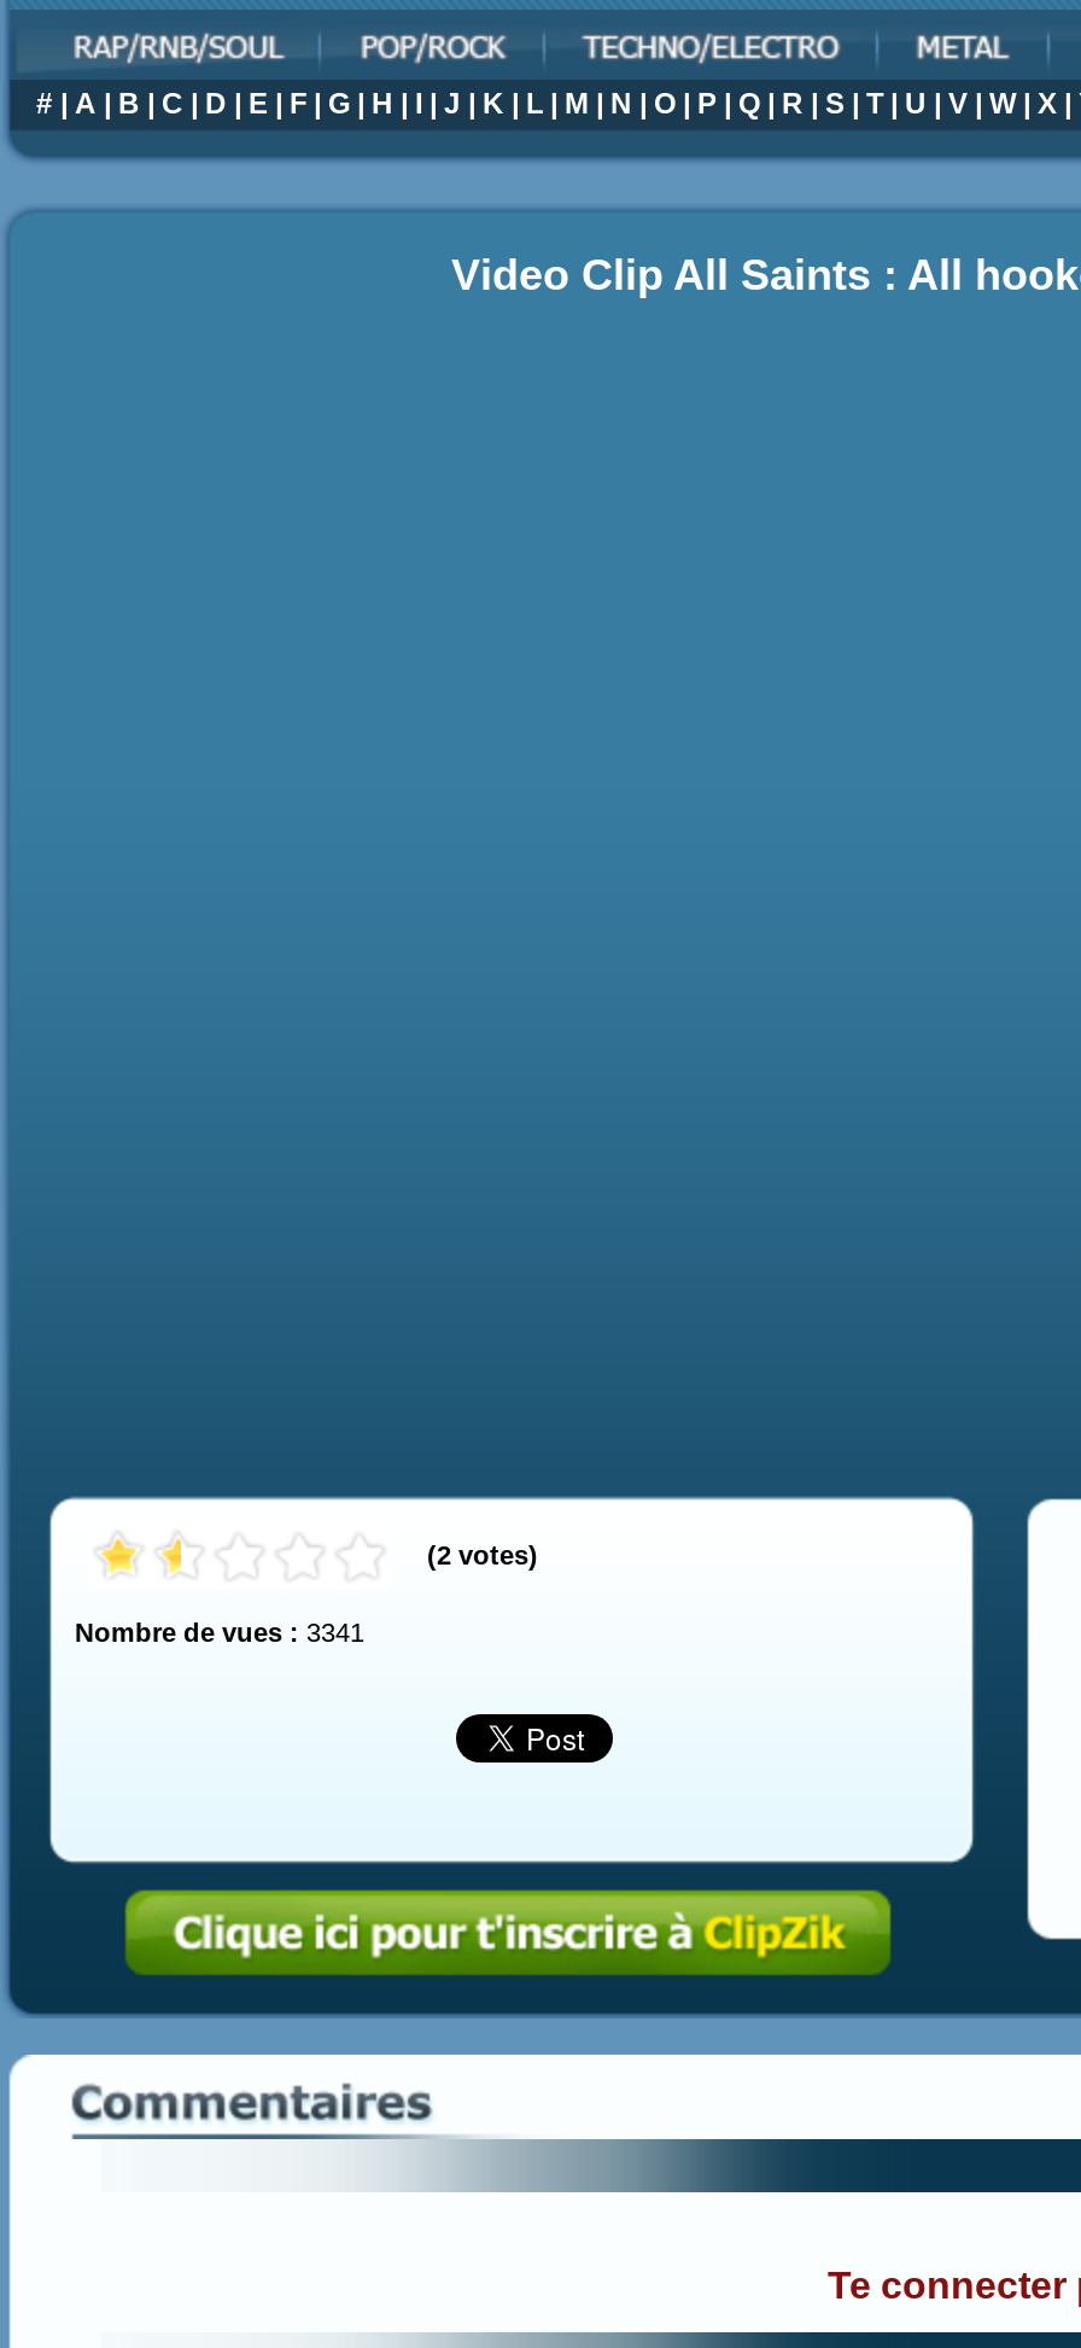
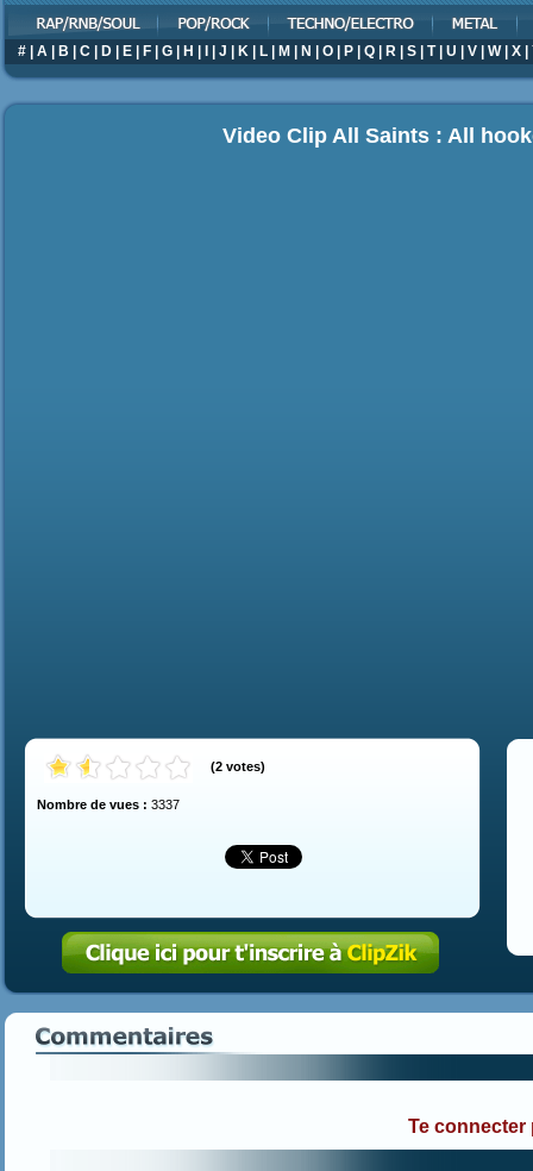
- Nombre de vues : 3341
+ Nombre de vues : 3337
